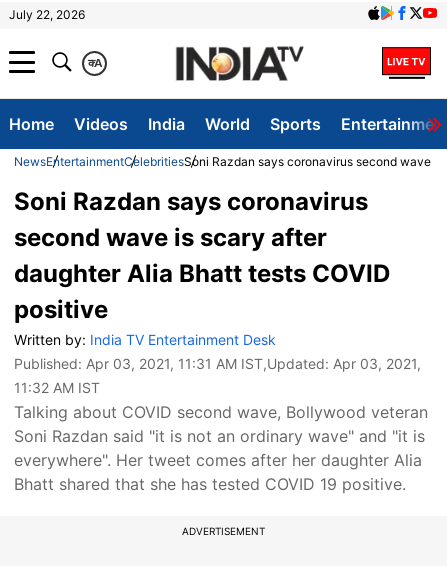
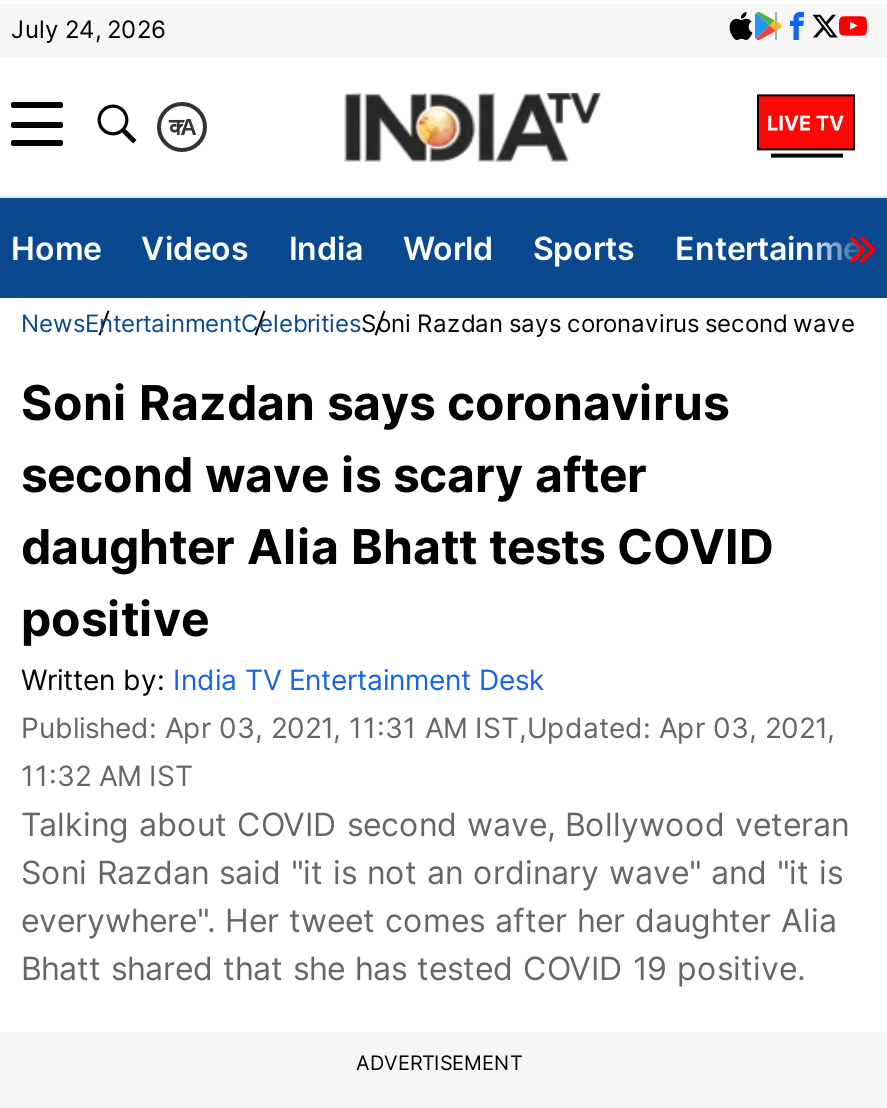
- July 22, 2026
+ July 24, 2026
